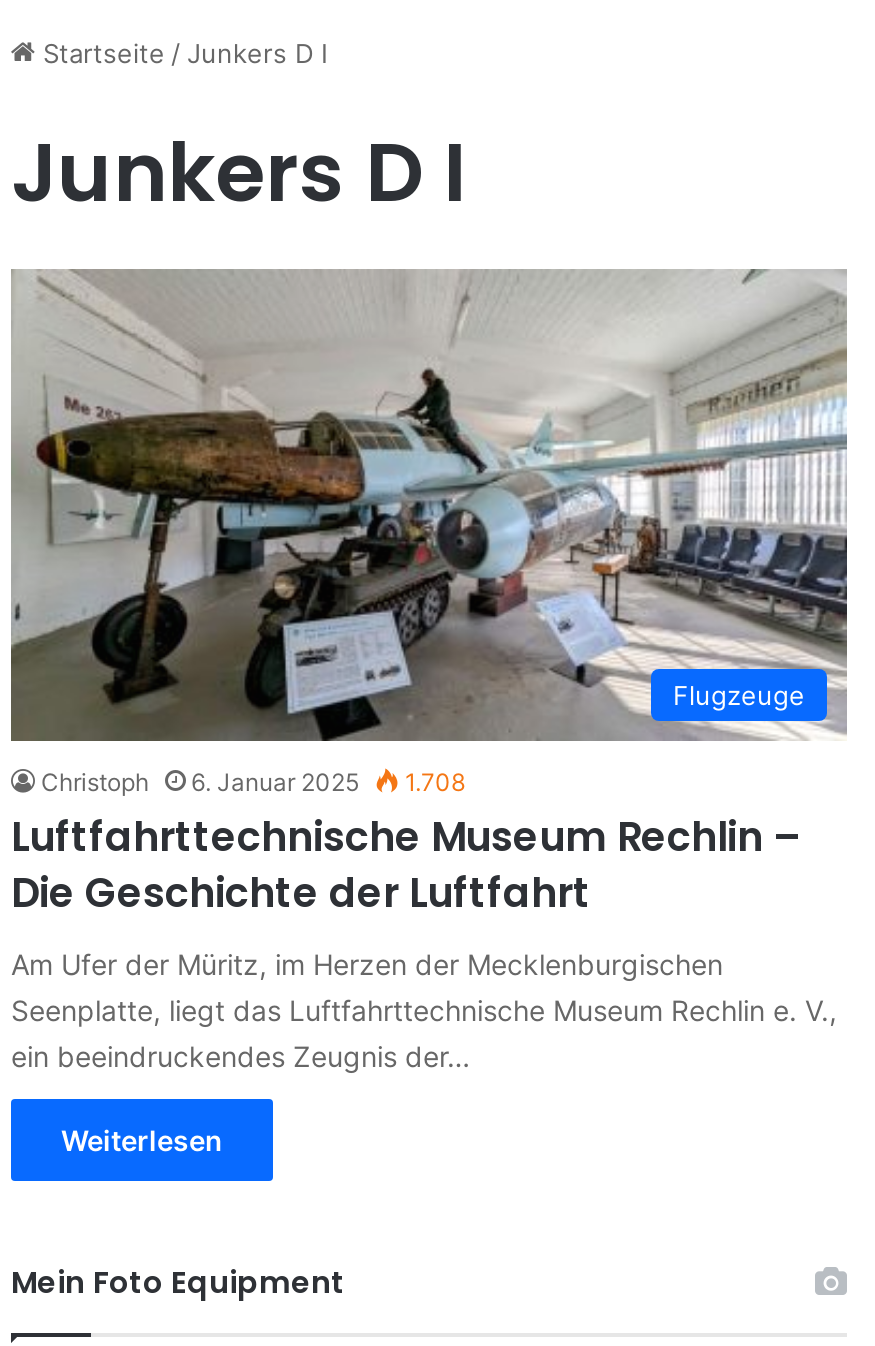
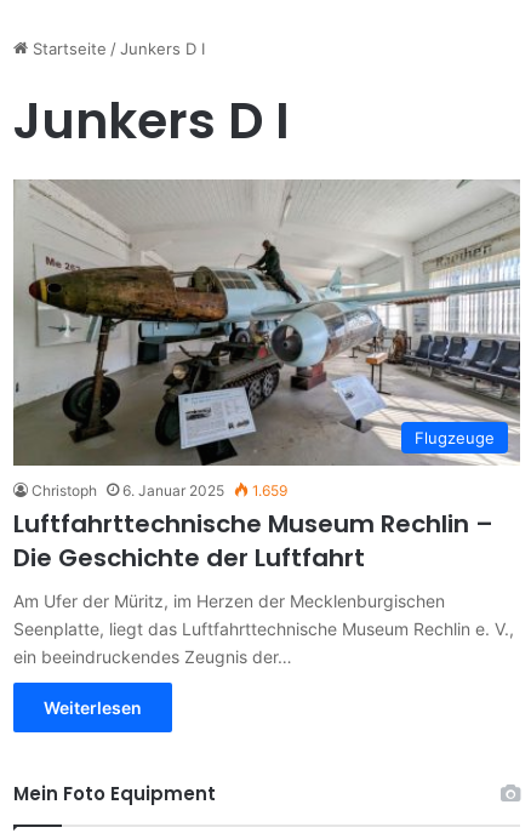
- Christoph 6. Januar 2025 1.708
+ Christoph 6. Januar 2025 1.659
